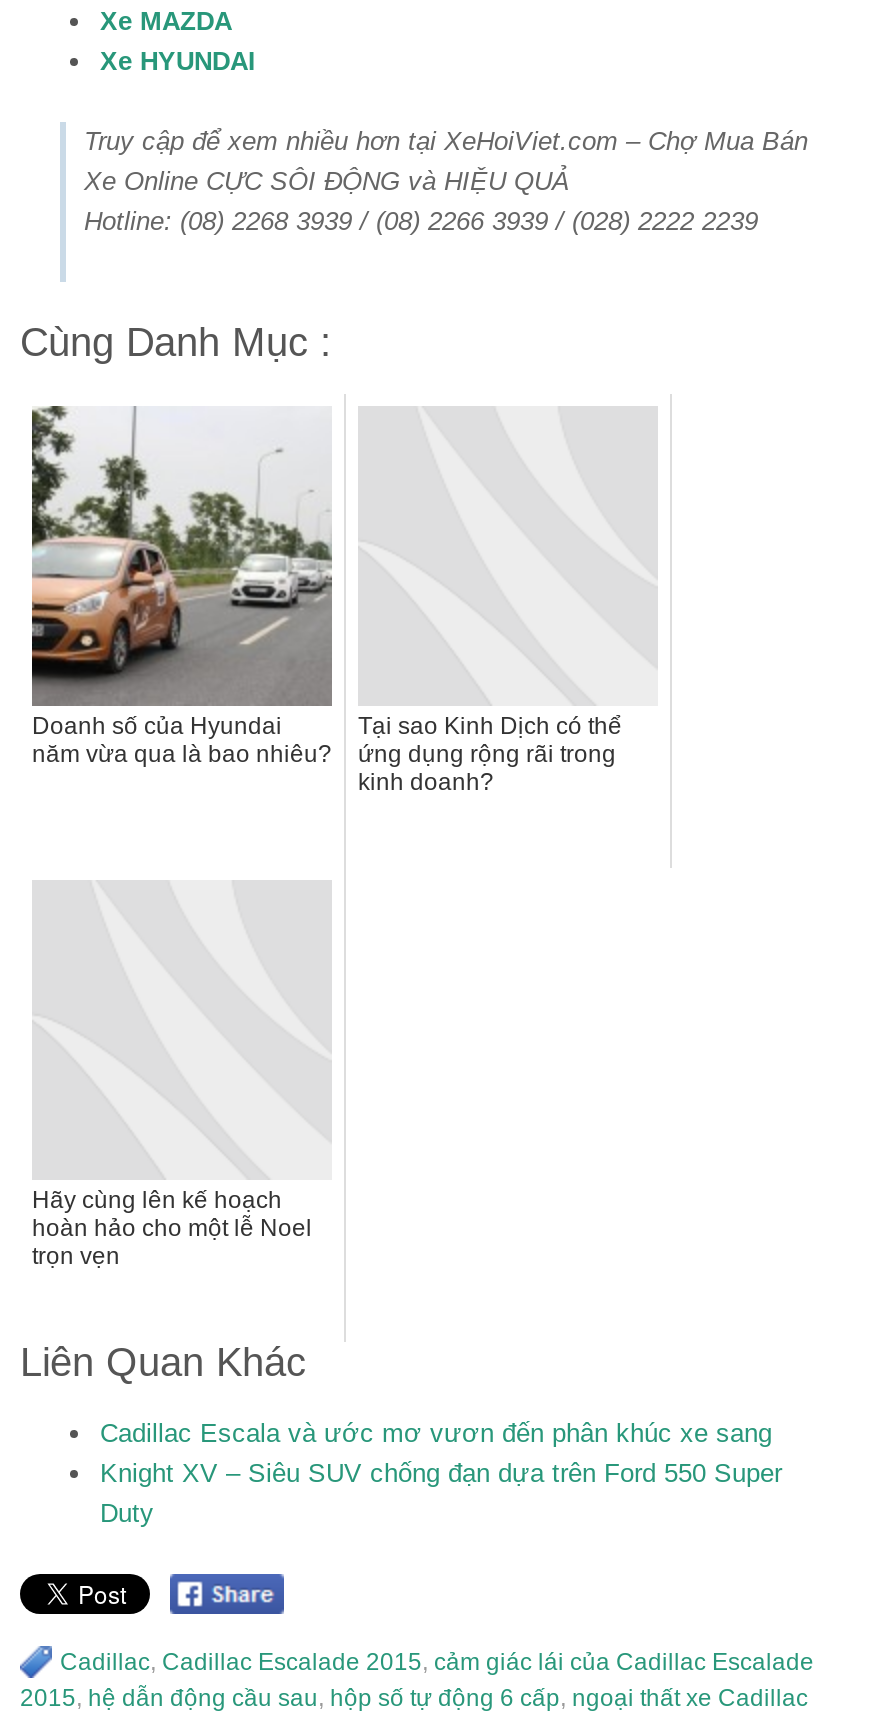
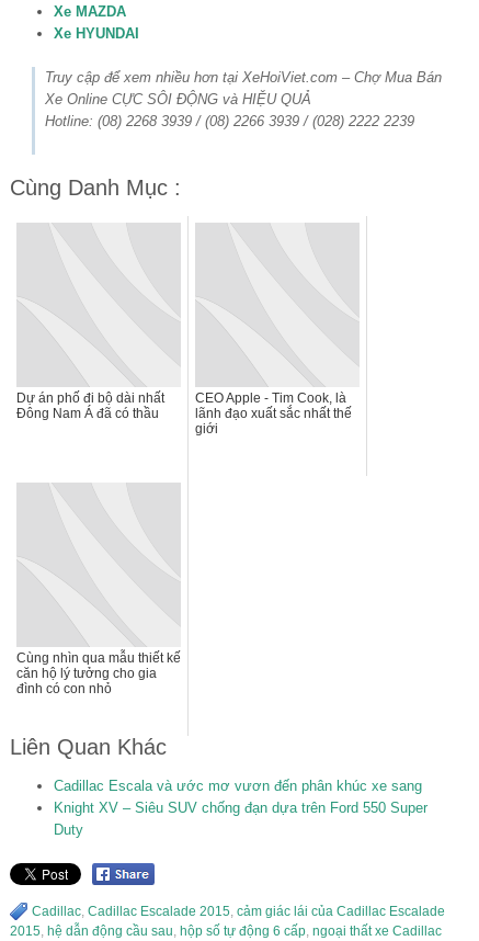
- [image]

- Doanh số của Hyundai
- năm vừa qua là bao nhiêu?
+ Dự án phố đi bộ dài nhất
+ Đông Nam Á đã có thầu

- Tại sao Kinh Dịch có thể
- ứng dụng rộng rãi trong
- kinh doanh?
+ CEO Apple - Tim Cook, là
+ lãnh đạo xuất sắc nhất thế
+ giới

- Hãy cùng lên kế hoạch
- hoàn hảo cho một lễ Noel
- trọn vẹn
+ Cùng nhìn qua mẫu thiết kế
+ căn hộ lý tưởng cho gia
+ đình có con nhỏ
